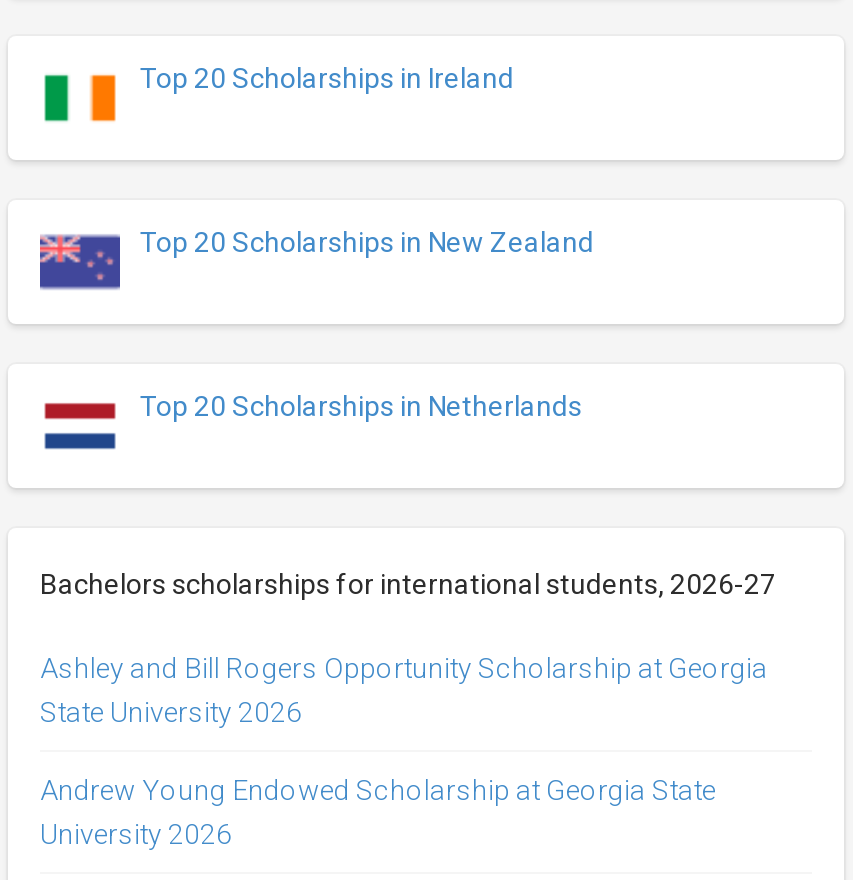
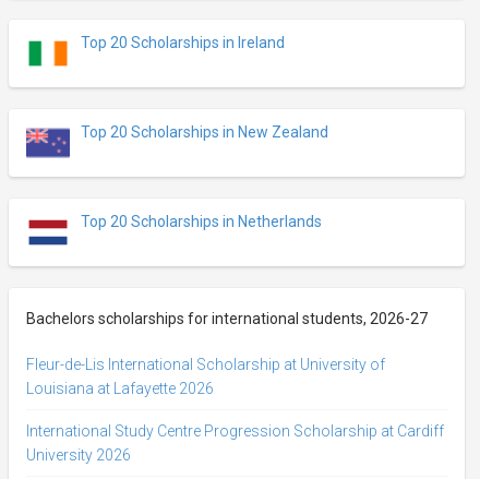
- Ashley and Bill Rogers Opportunity Scholarship at Georgia
- State University 2026
+ Fleur-de-Lis International Scholarship at University of
+ Louisiana at Lafayette 2026

- Andrew Young Endowed Scholarship at Georgia State
+ International Study Centre Progression Scholarship at Cardiff
